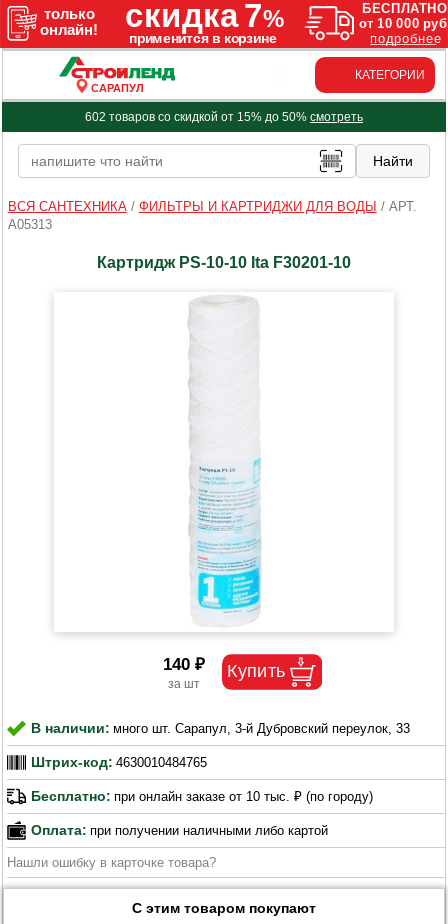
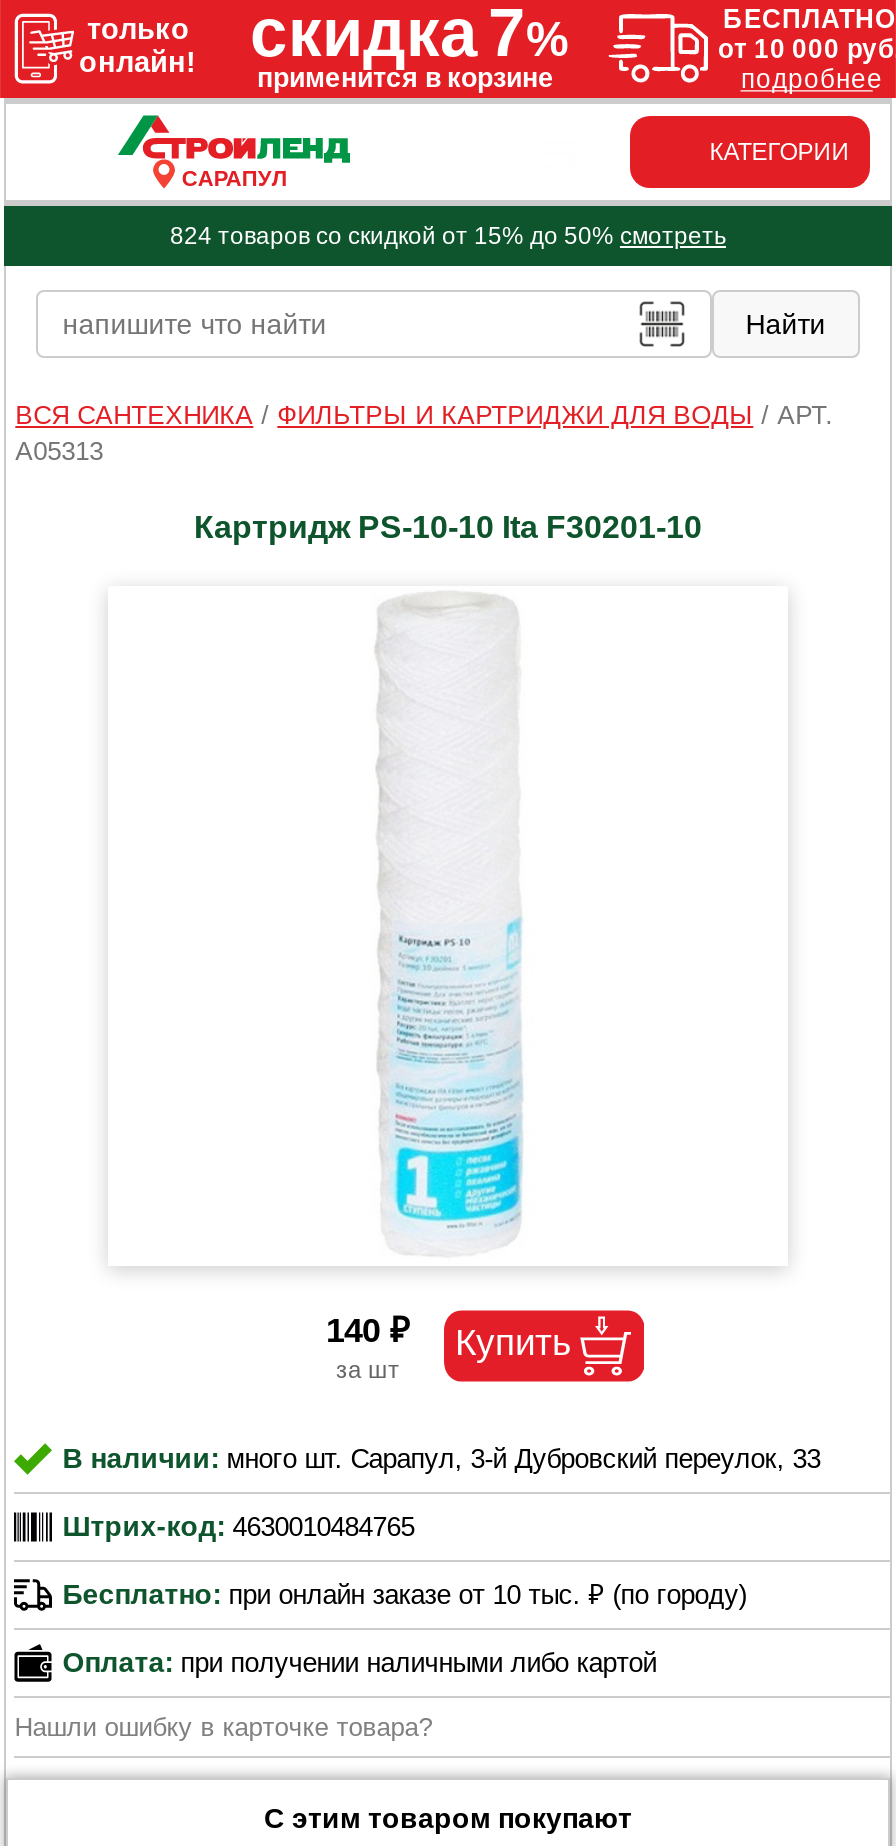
- 602 товаров со скидкой от 15% до 50% смотреть
+ 824 товаров со скидкой от 15% до 50% смотреть
